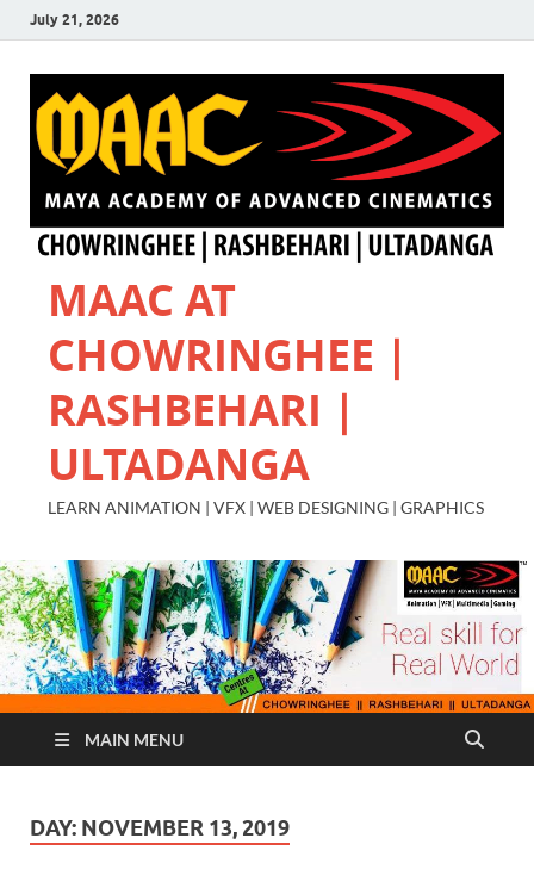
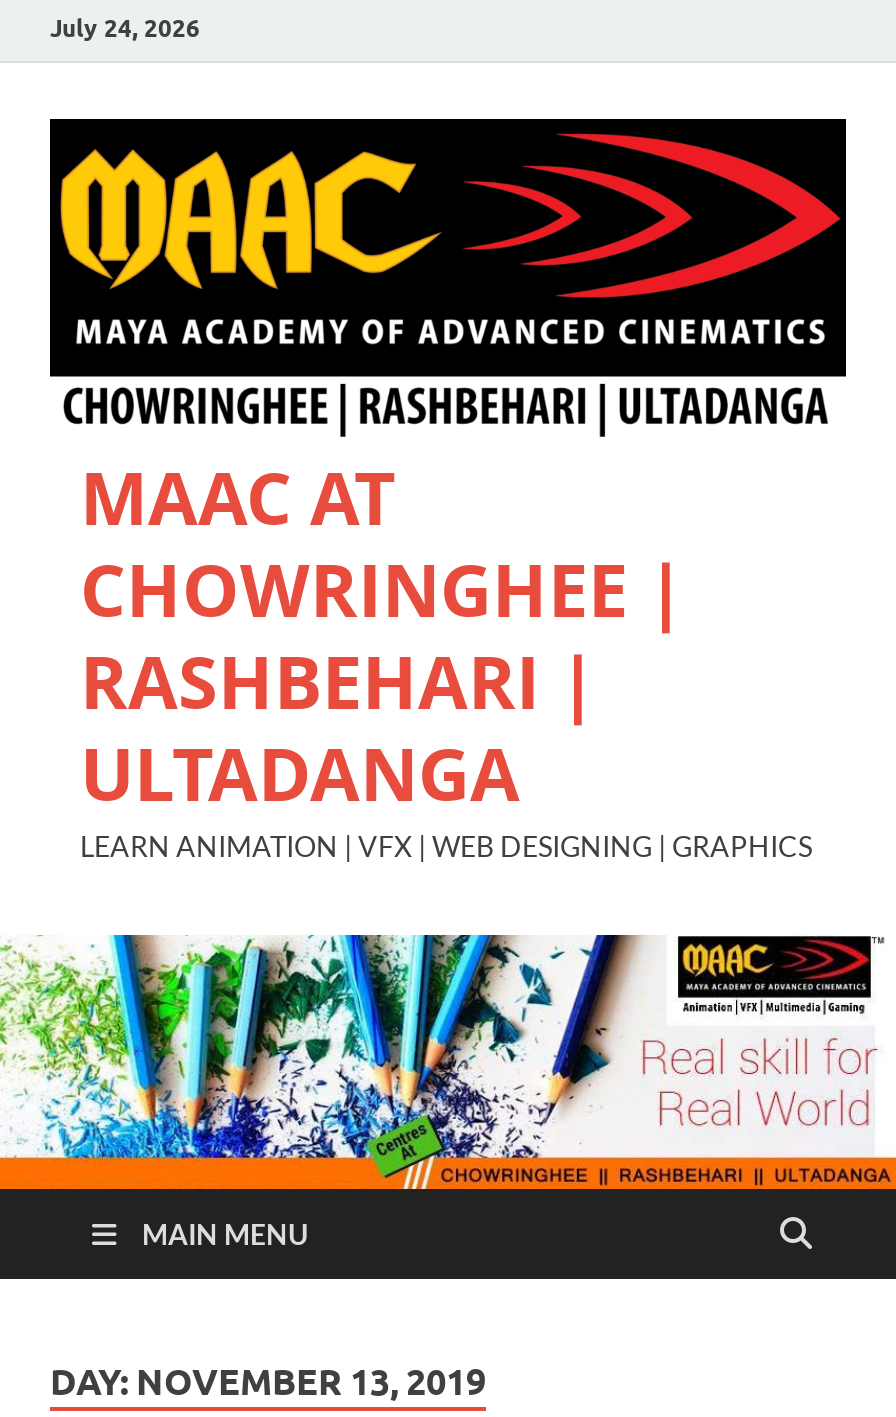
- July 21, 2026
+ July 24, 2026
